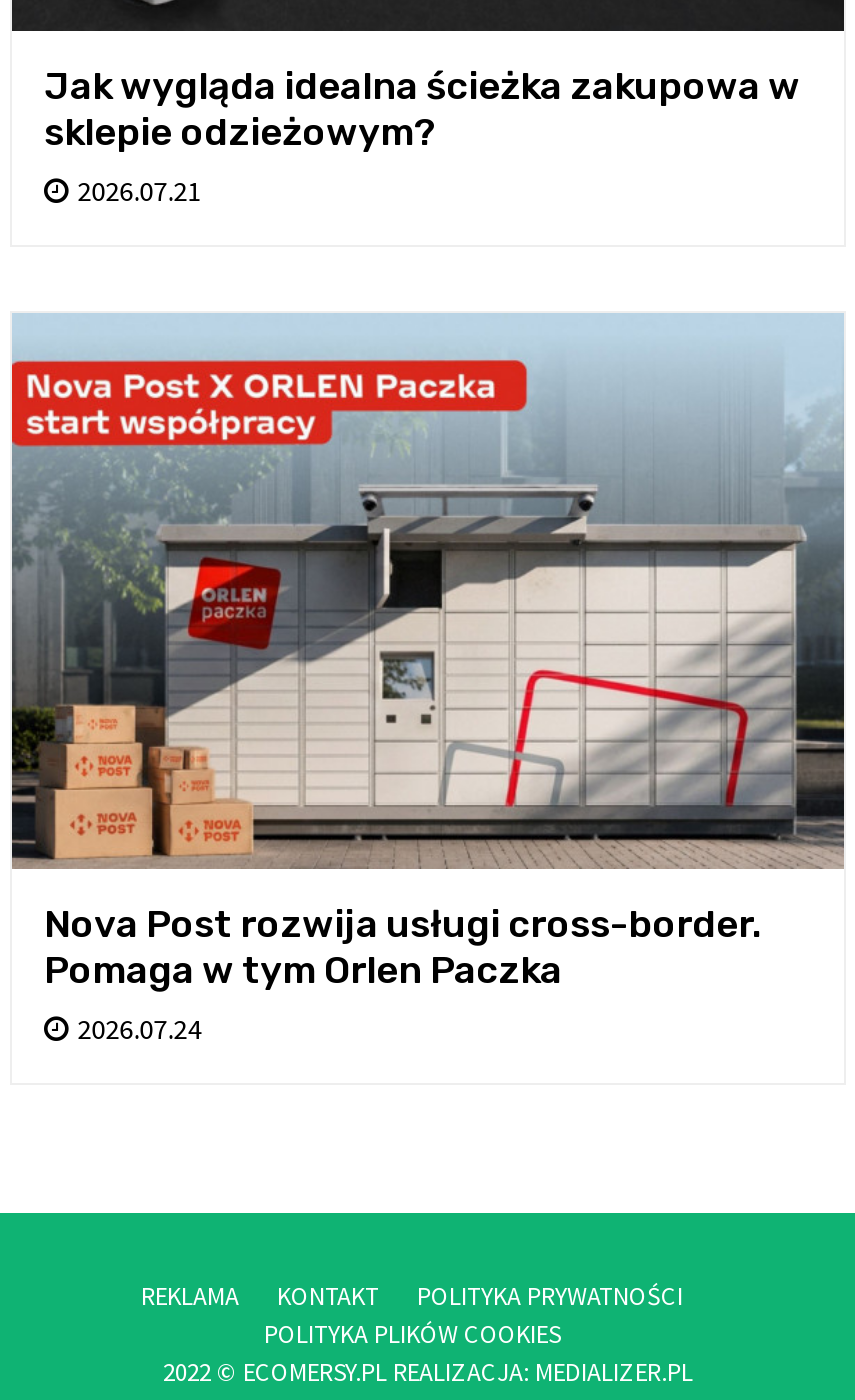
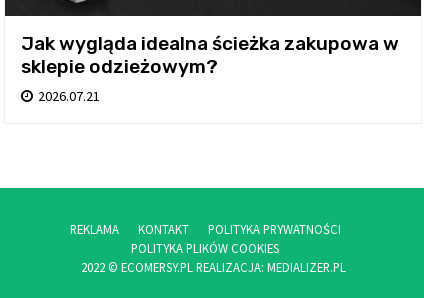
- [image]
- Nova Post rozwija usługi cross-border.
- Pomaga w tym Orlen Paczka
- 2026.07.24
